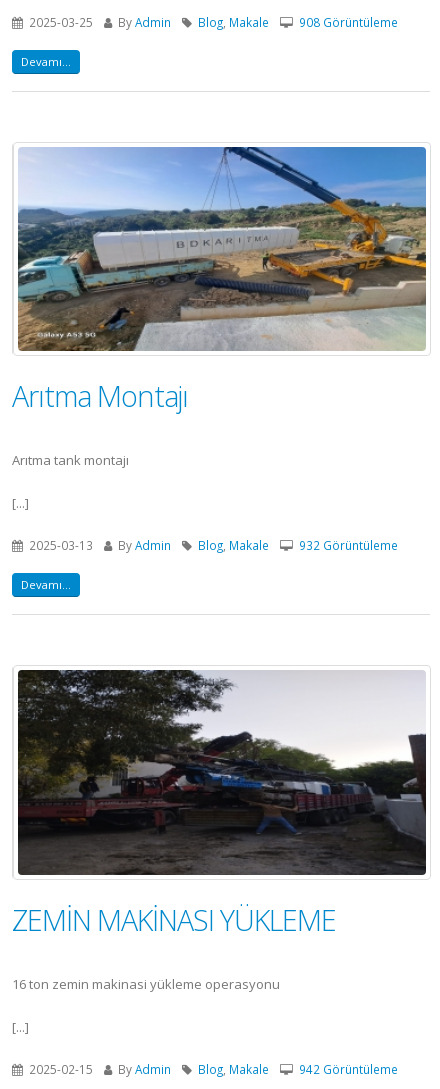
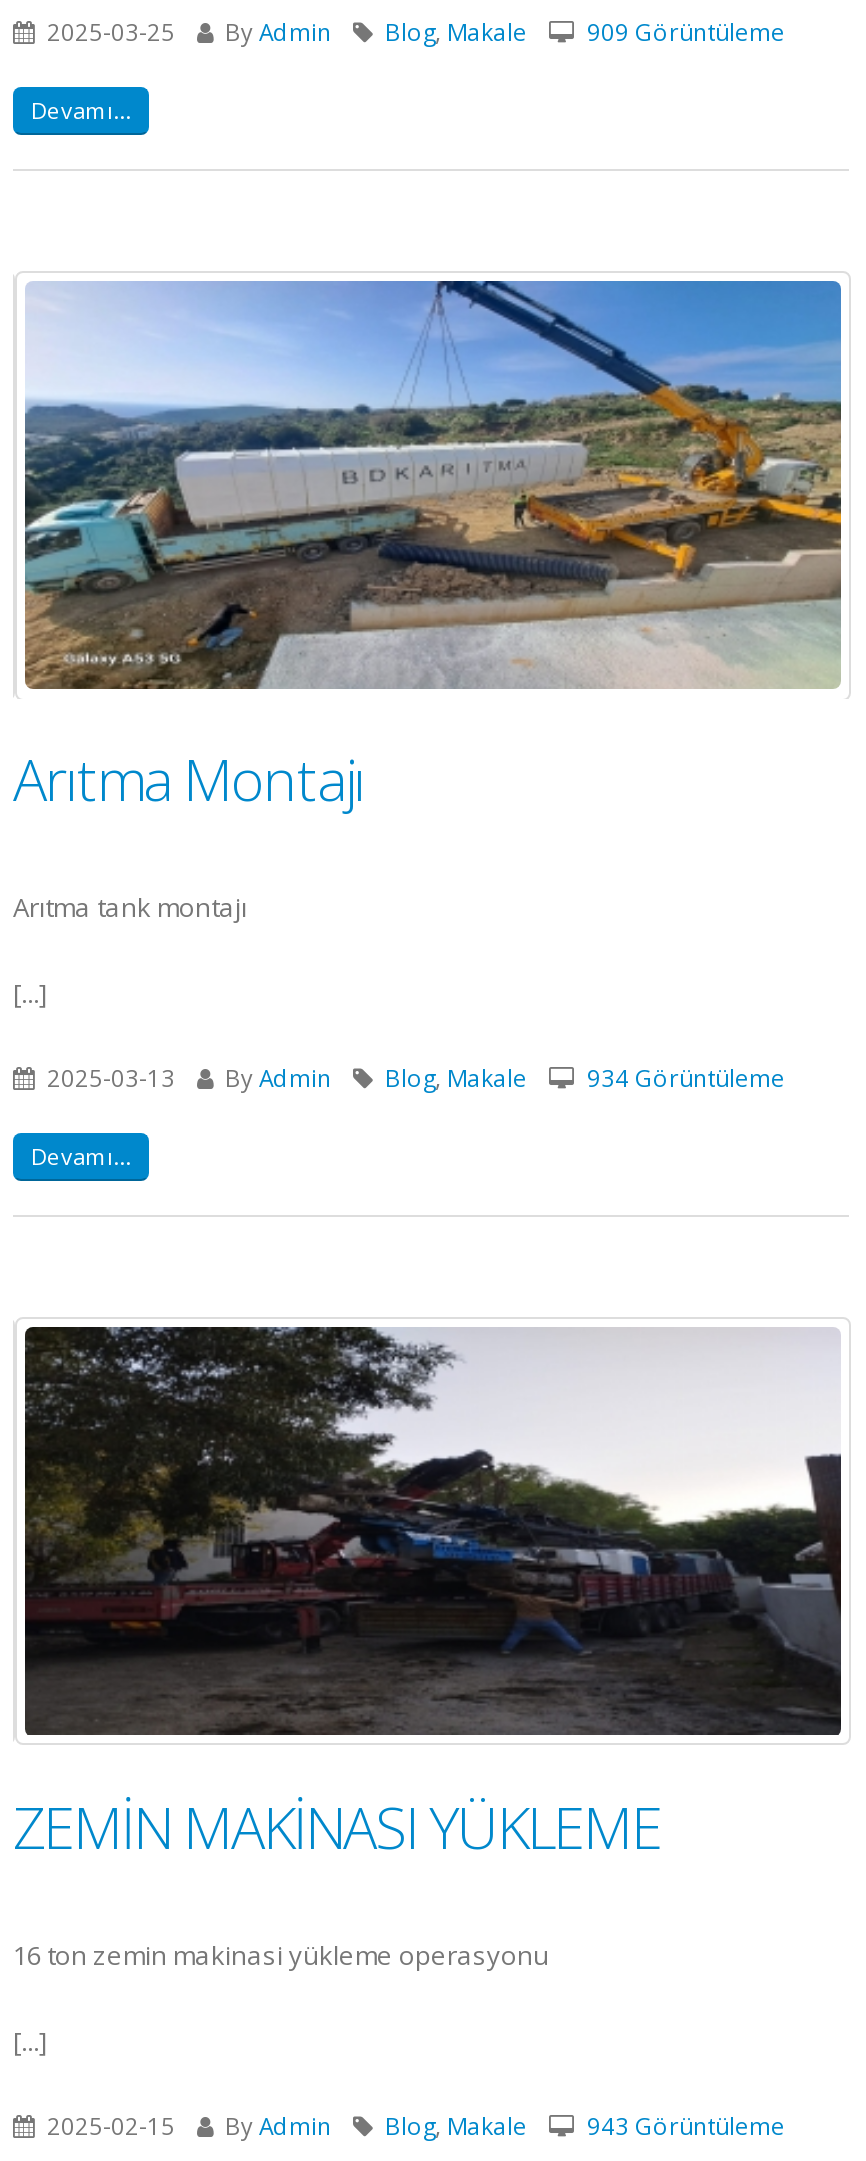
- 2025-03-25 By Admin Blog, Makale 908 Görüntüleme
+ 2025-03-25 By Admin Blog, Makale 909 Görüntüleme

- 2025-03-13 By Admin Blog, Makale 932 Görüntüleme
+ 2025-03-13 By Admin Blog, Makale 934 Görüntüleme

- 2025-02-15 By Admin Blog, Makale 942 Görüntüleme
+ 2025-02-15 By Admin Blog, Makale 943 Görüntüleme
